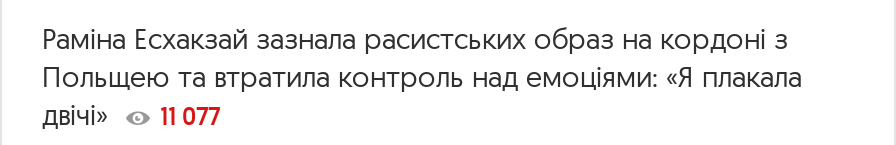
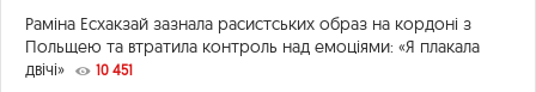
- двічі» 11 077
+ двічі» 10 451
